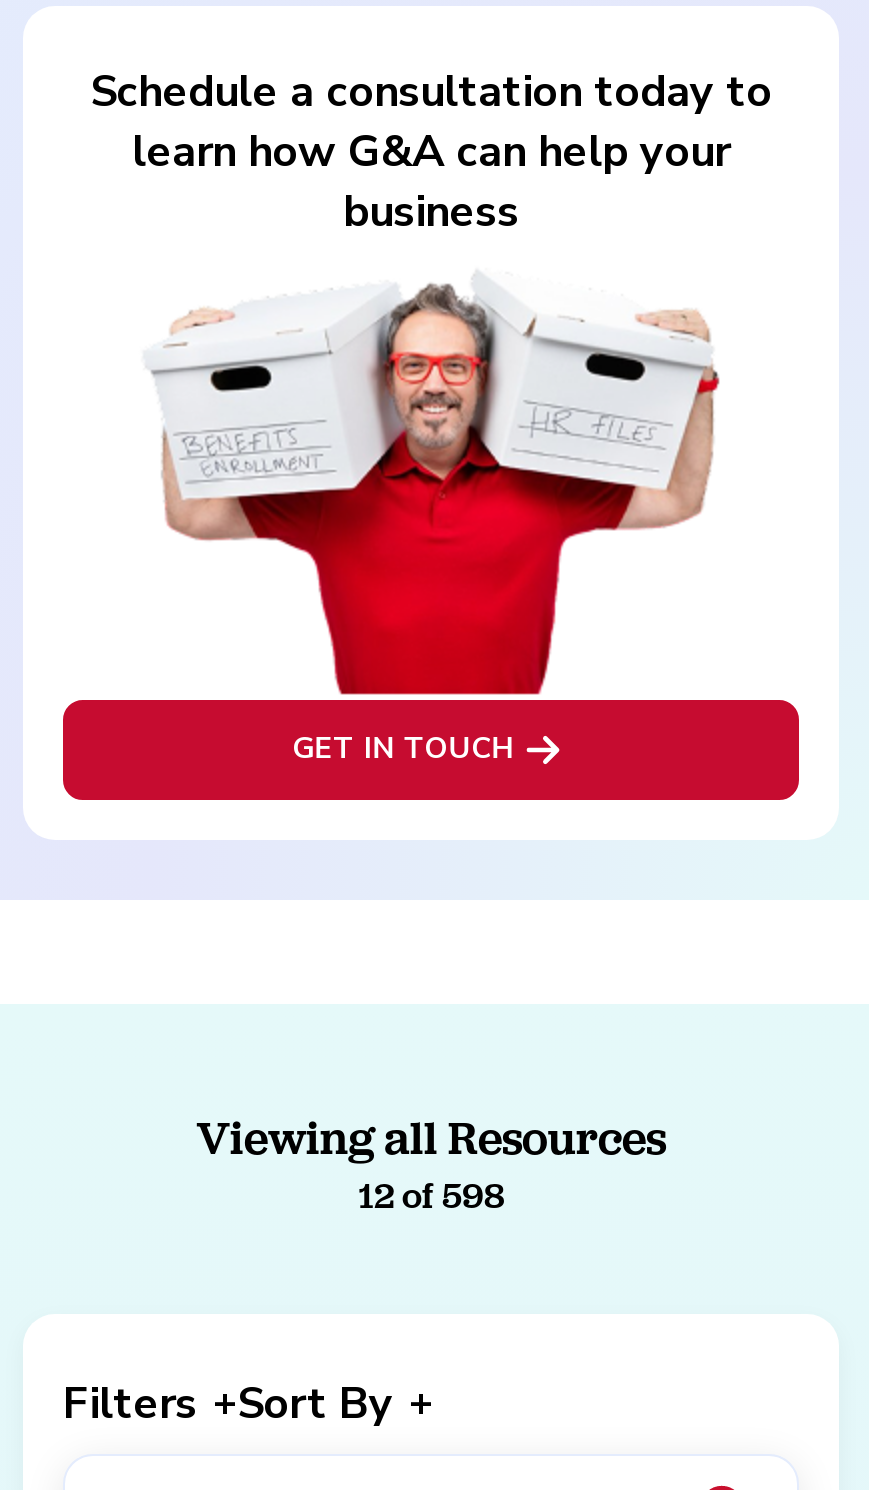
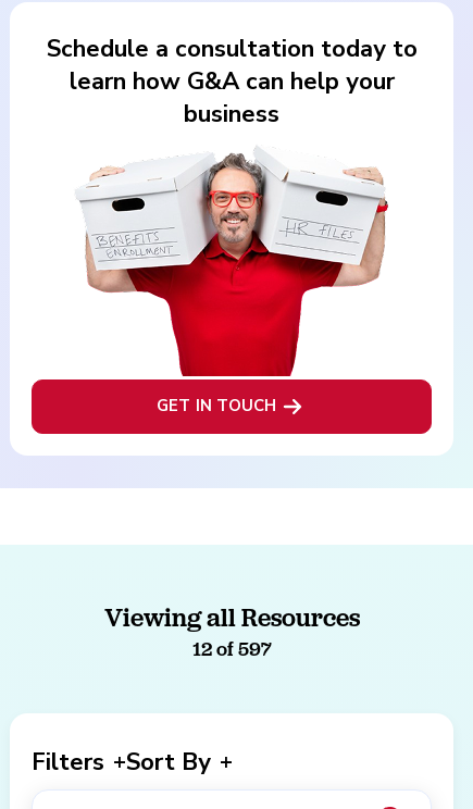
- 12 of 598
+ 12 of 597
